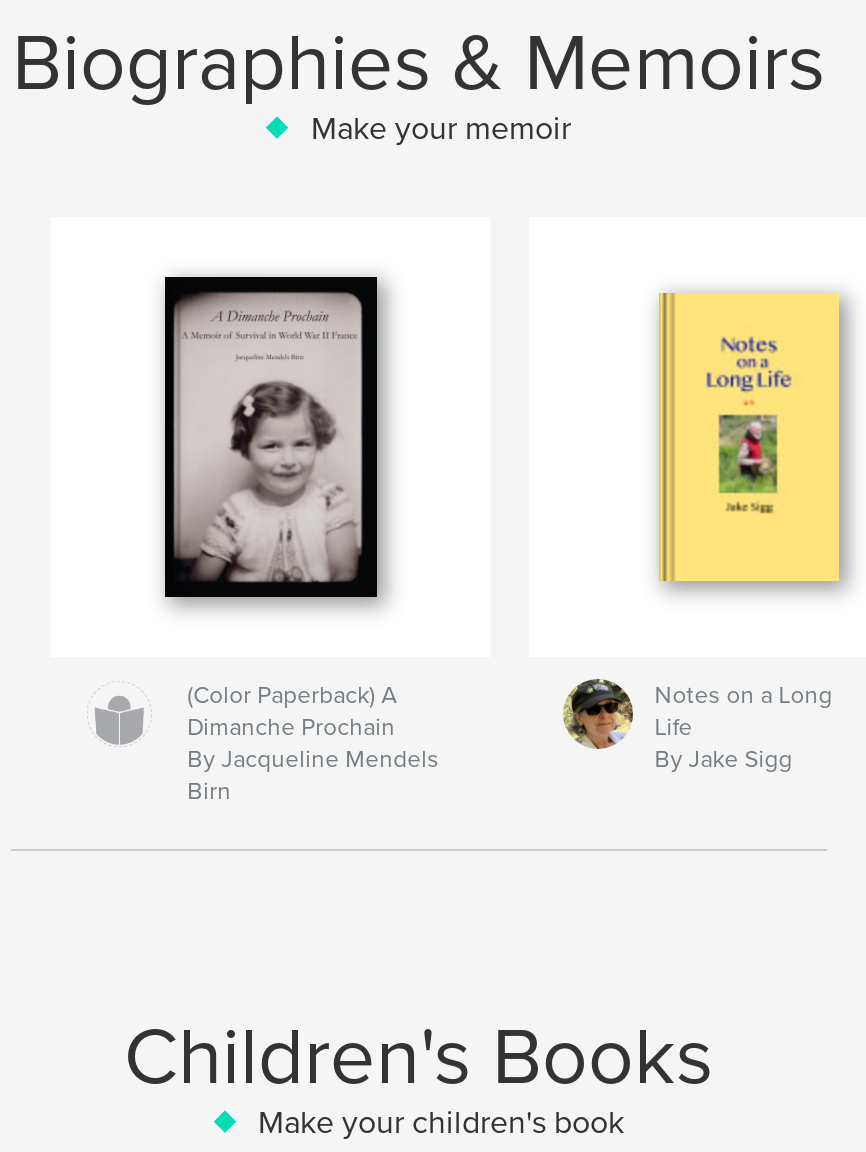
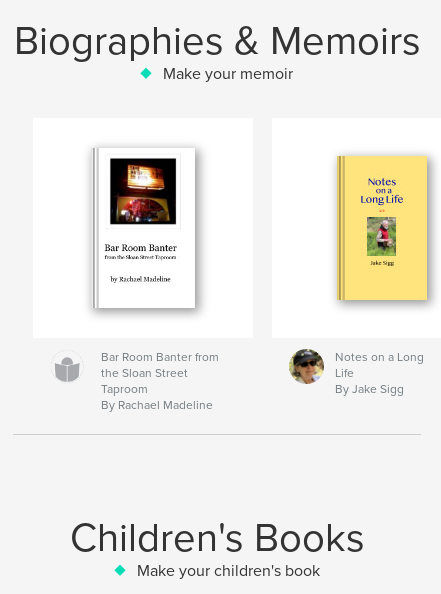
- [image]
+ [image]

- (Color Paperback) A
- Dimanche Prochain
- By Jacqueline Mendels
- Birn
+ Bar Room Banter from
+ the Sloan Street
+ Taproom
+ By Rachael Madeline
